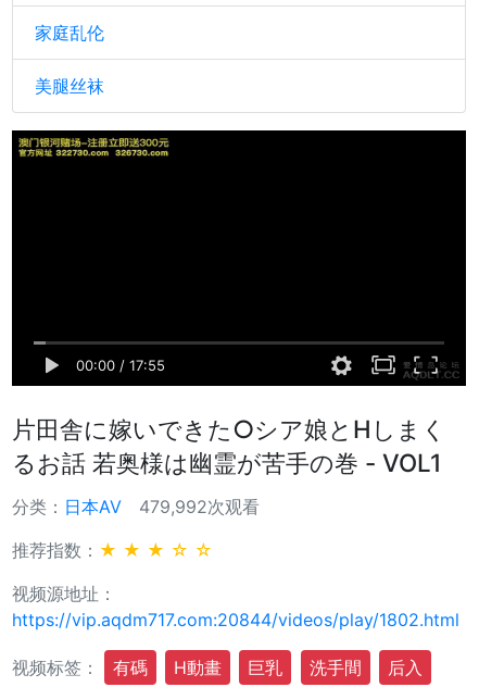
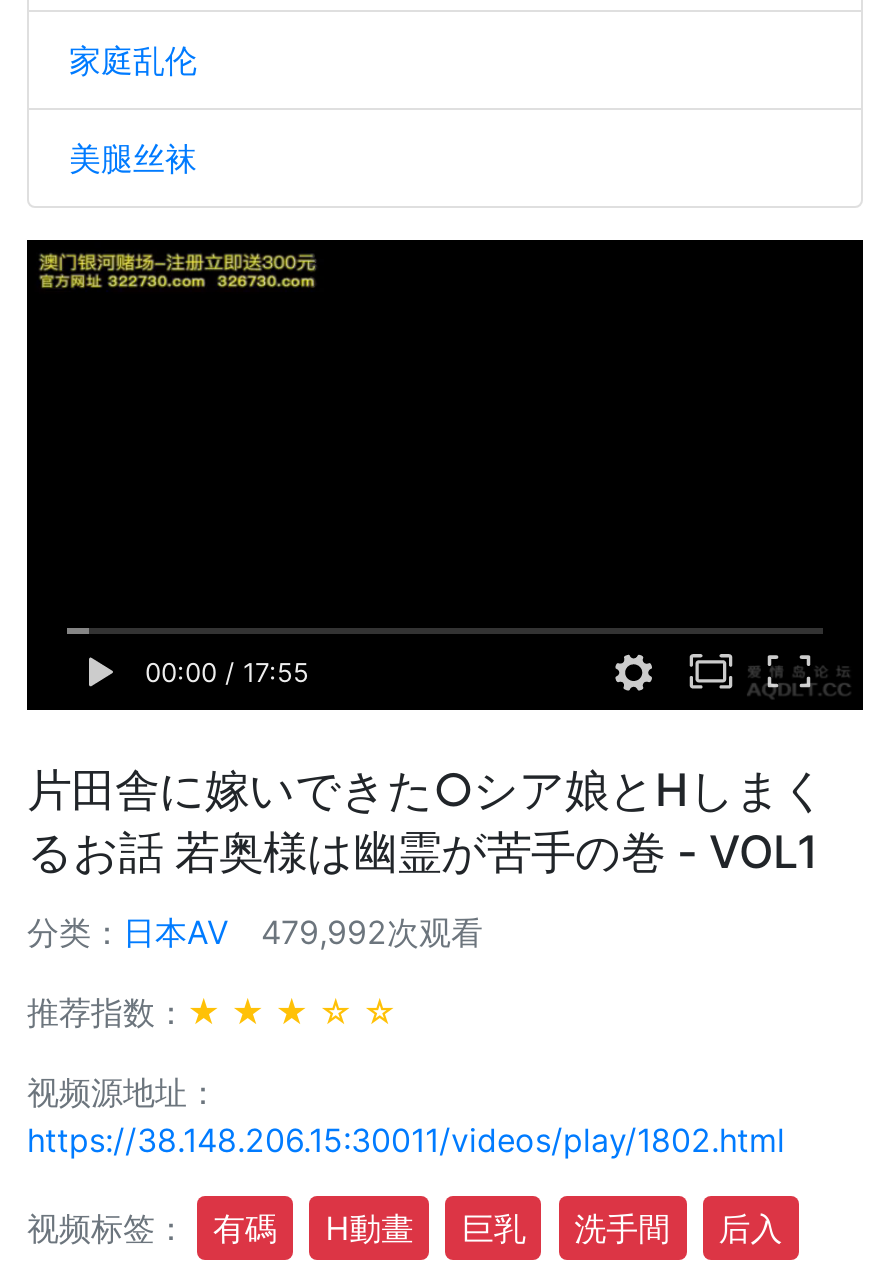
- https://vip.aqdm717.com:20844/videos/play/1802.html
+ https://38.148.206.15:30011/videos/play/1802.html
